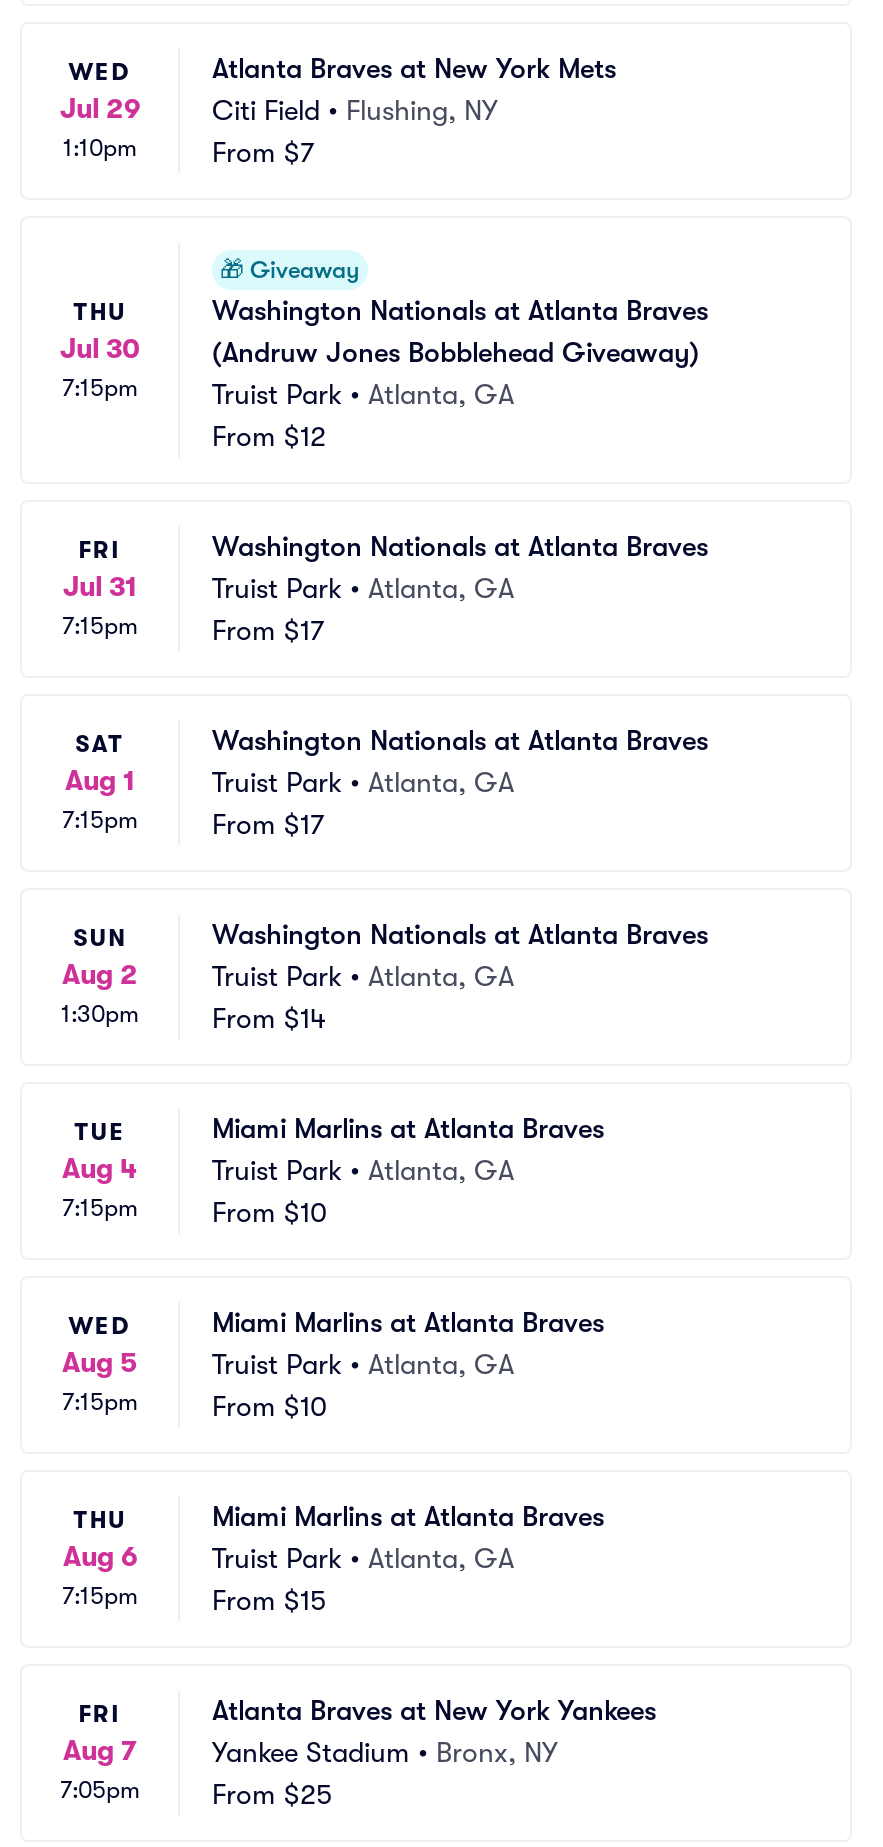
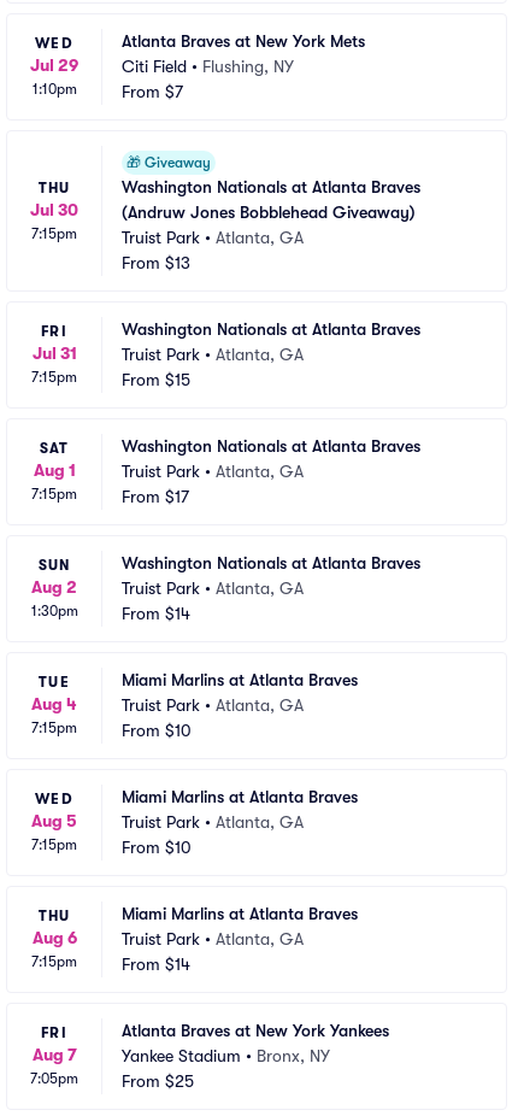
- From $12
+ From $13

- From $17
+ From $15

- From $15
+ From $14
